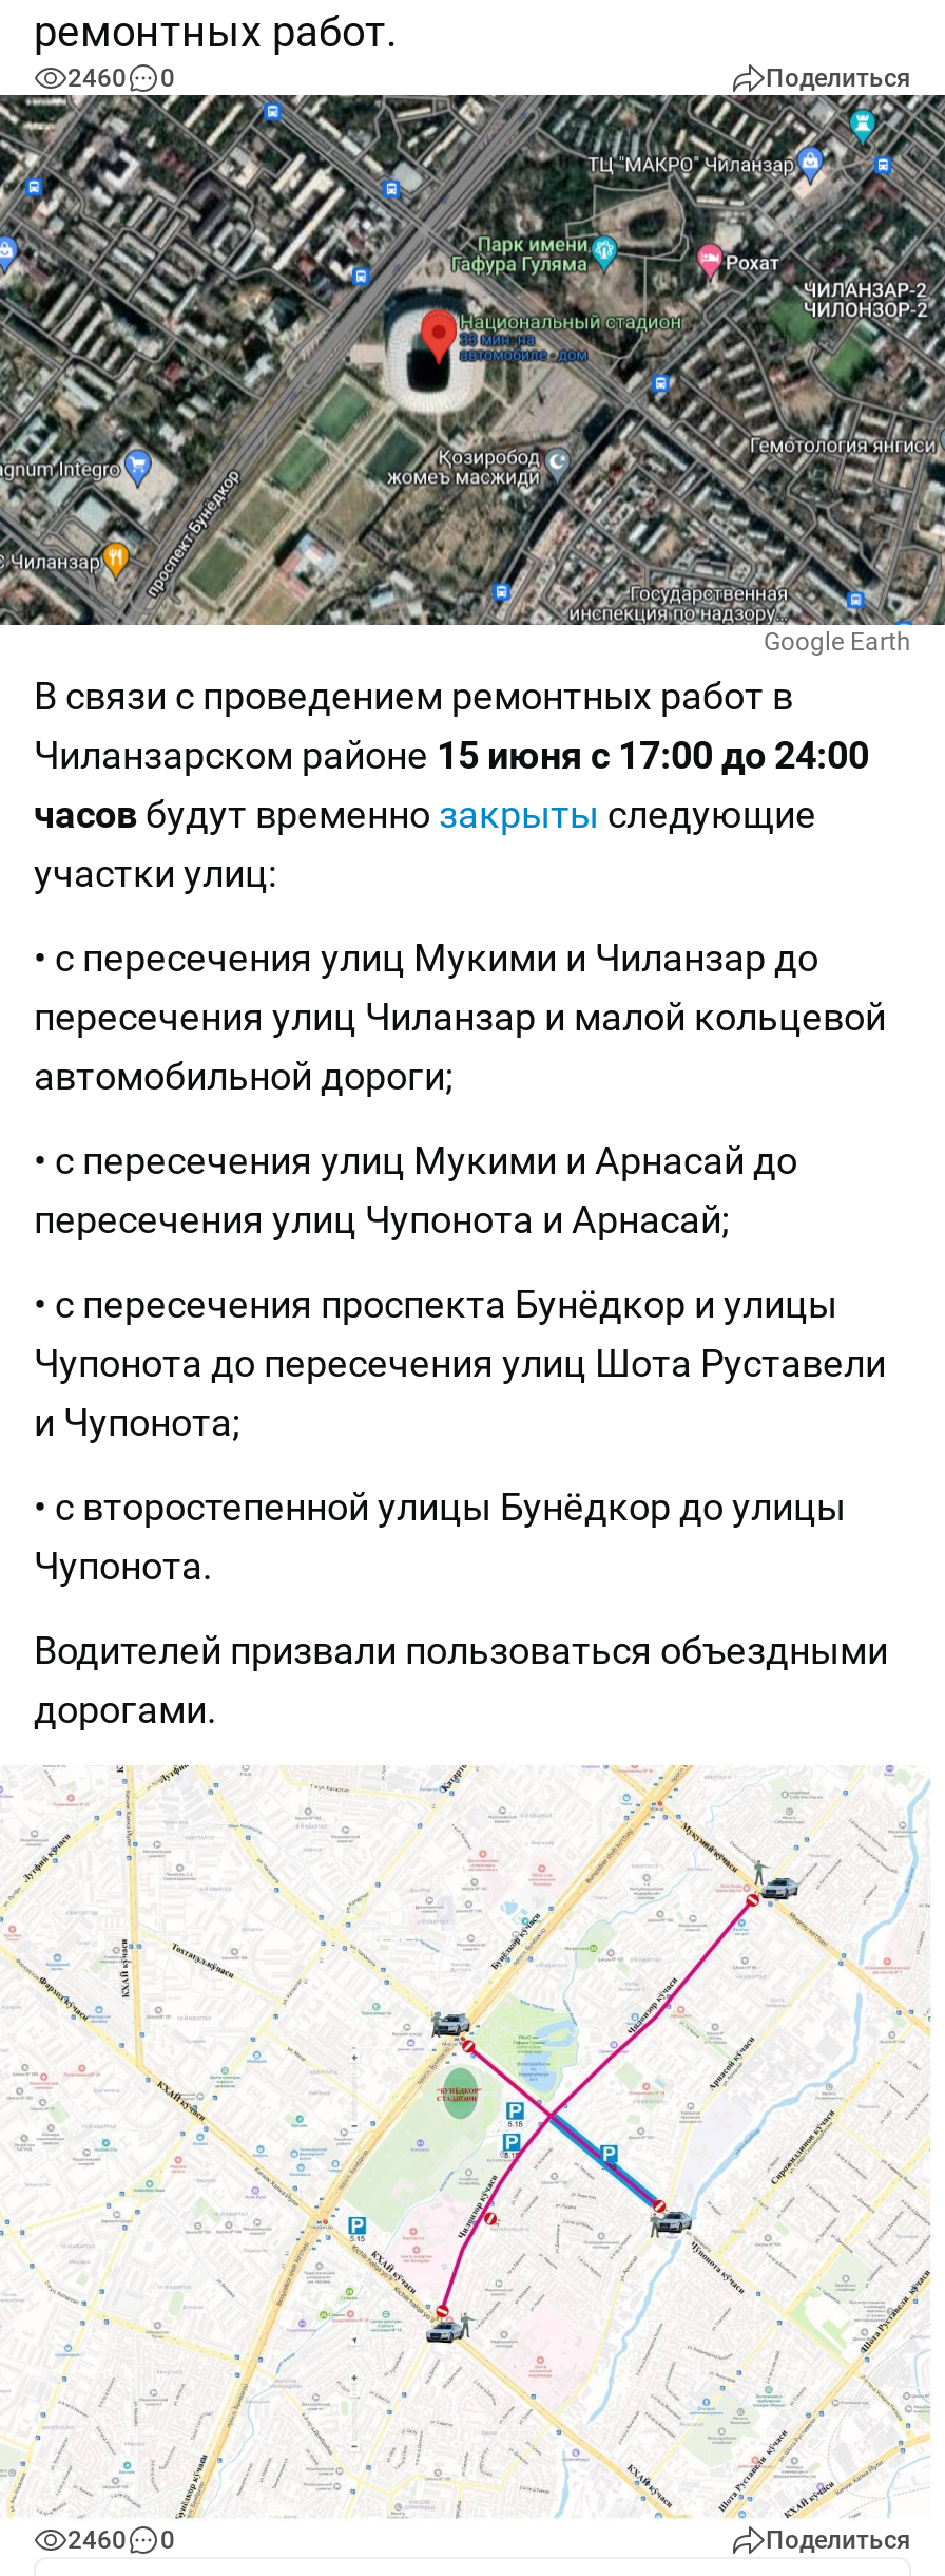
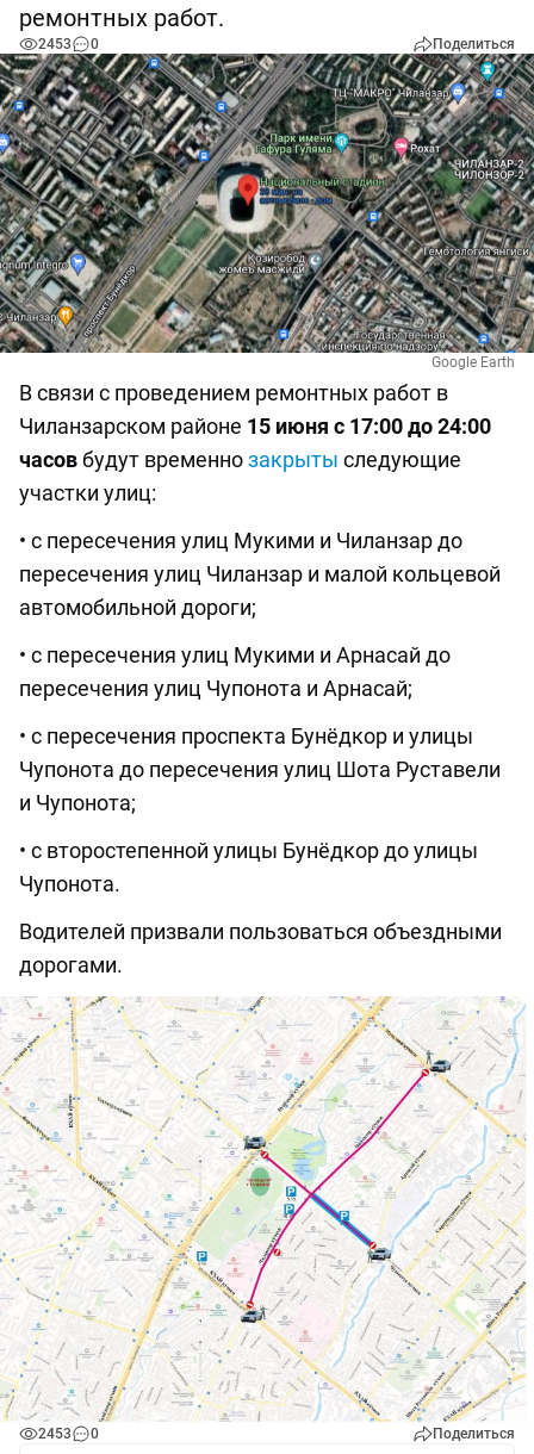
- 2460 0
+ 2453 0

- 2460 0
+ 2453 0
